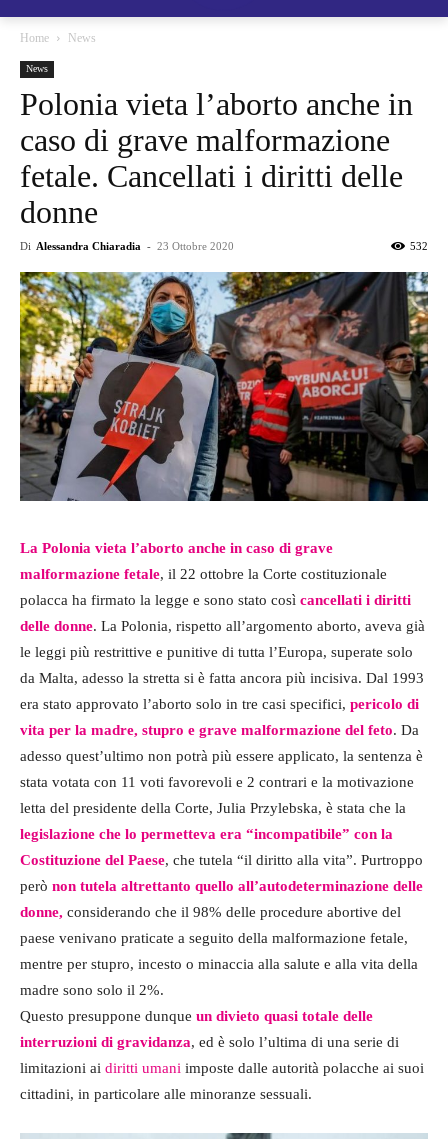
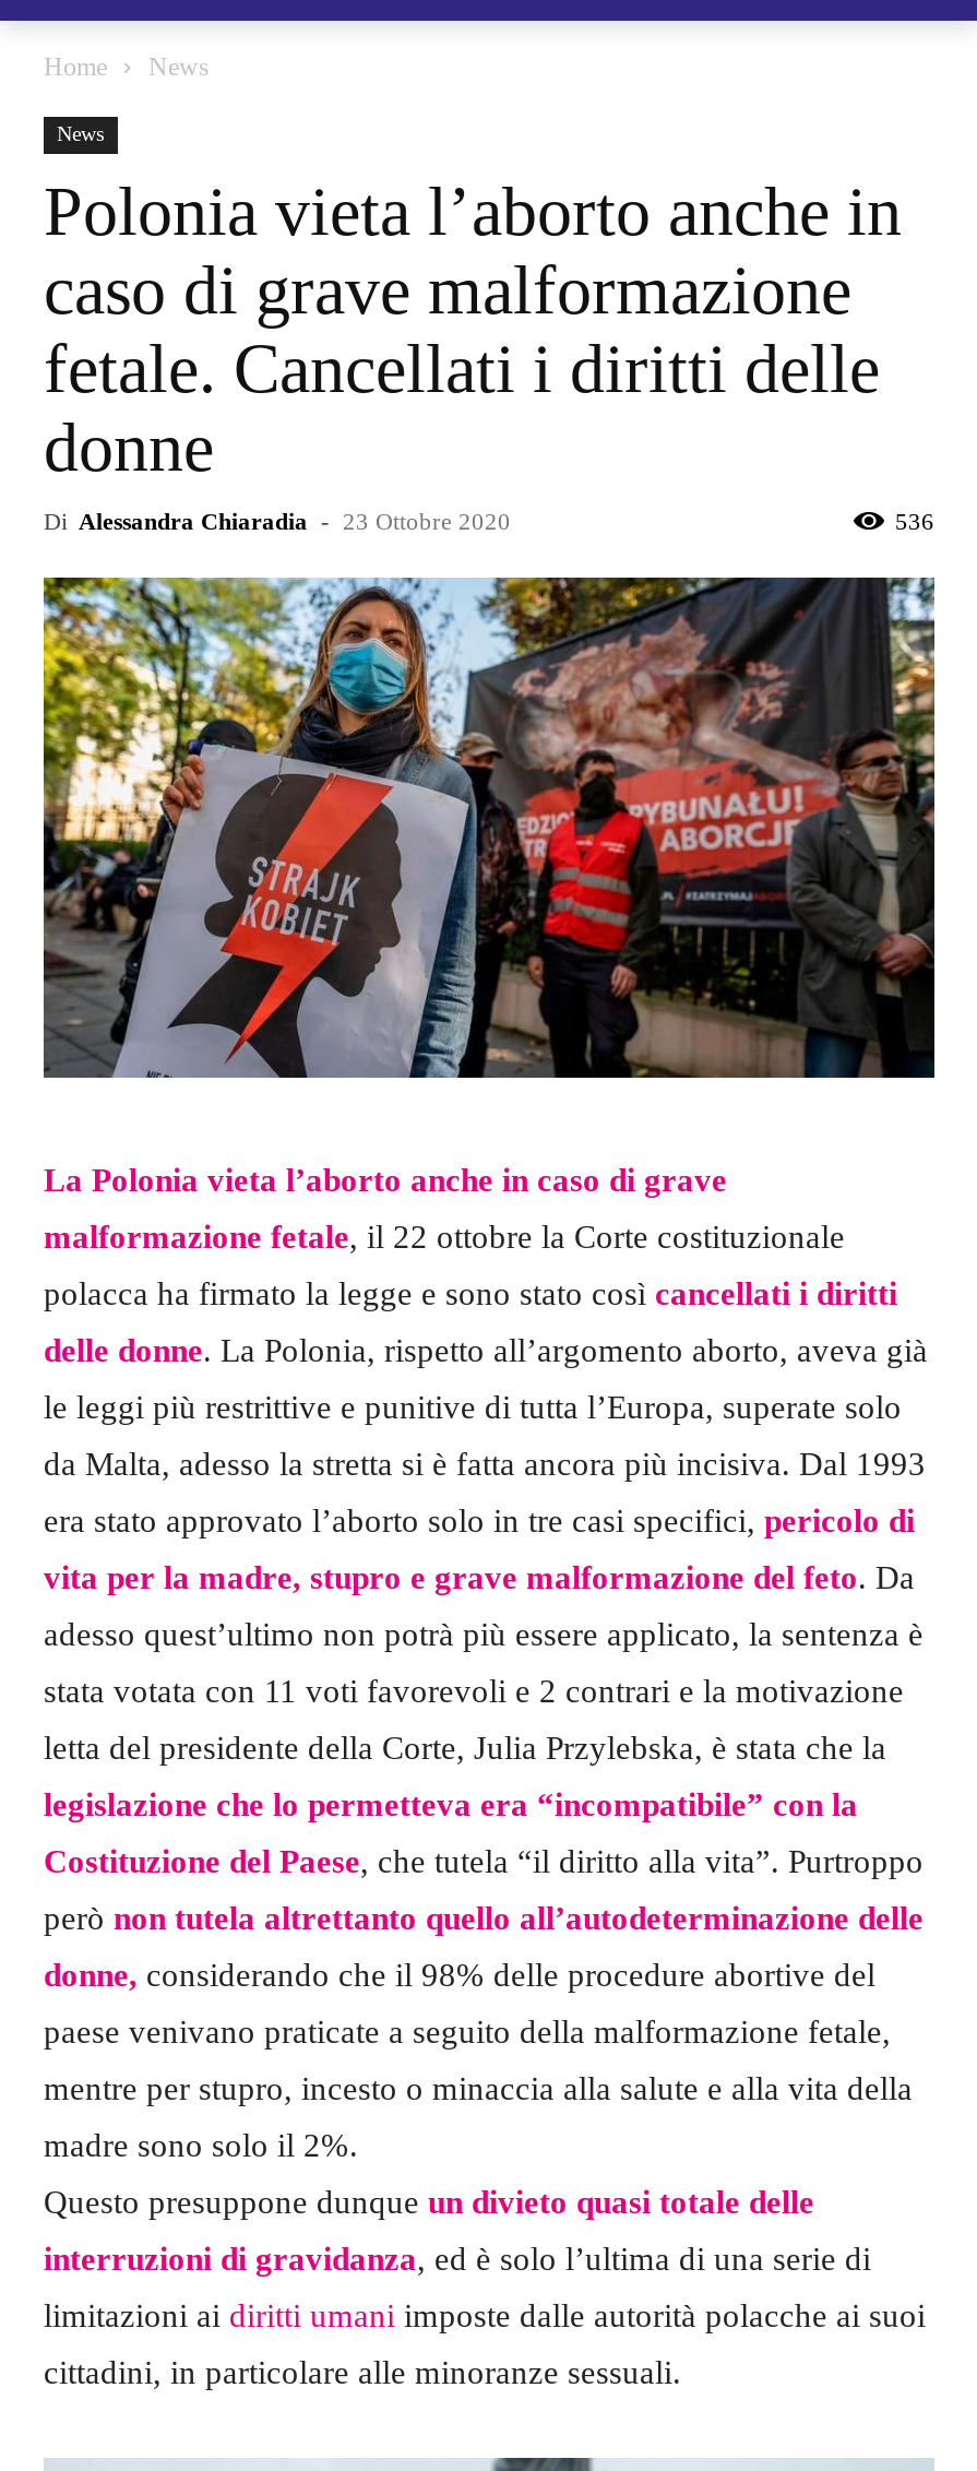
- 532
+ 536
